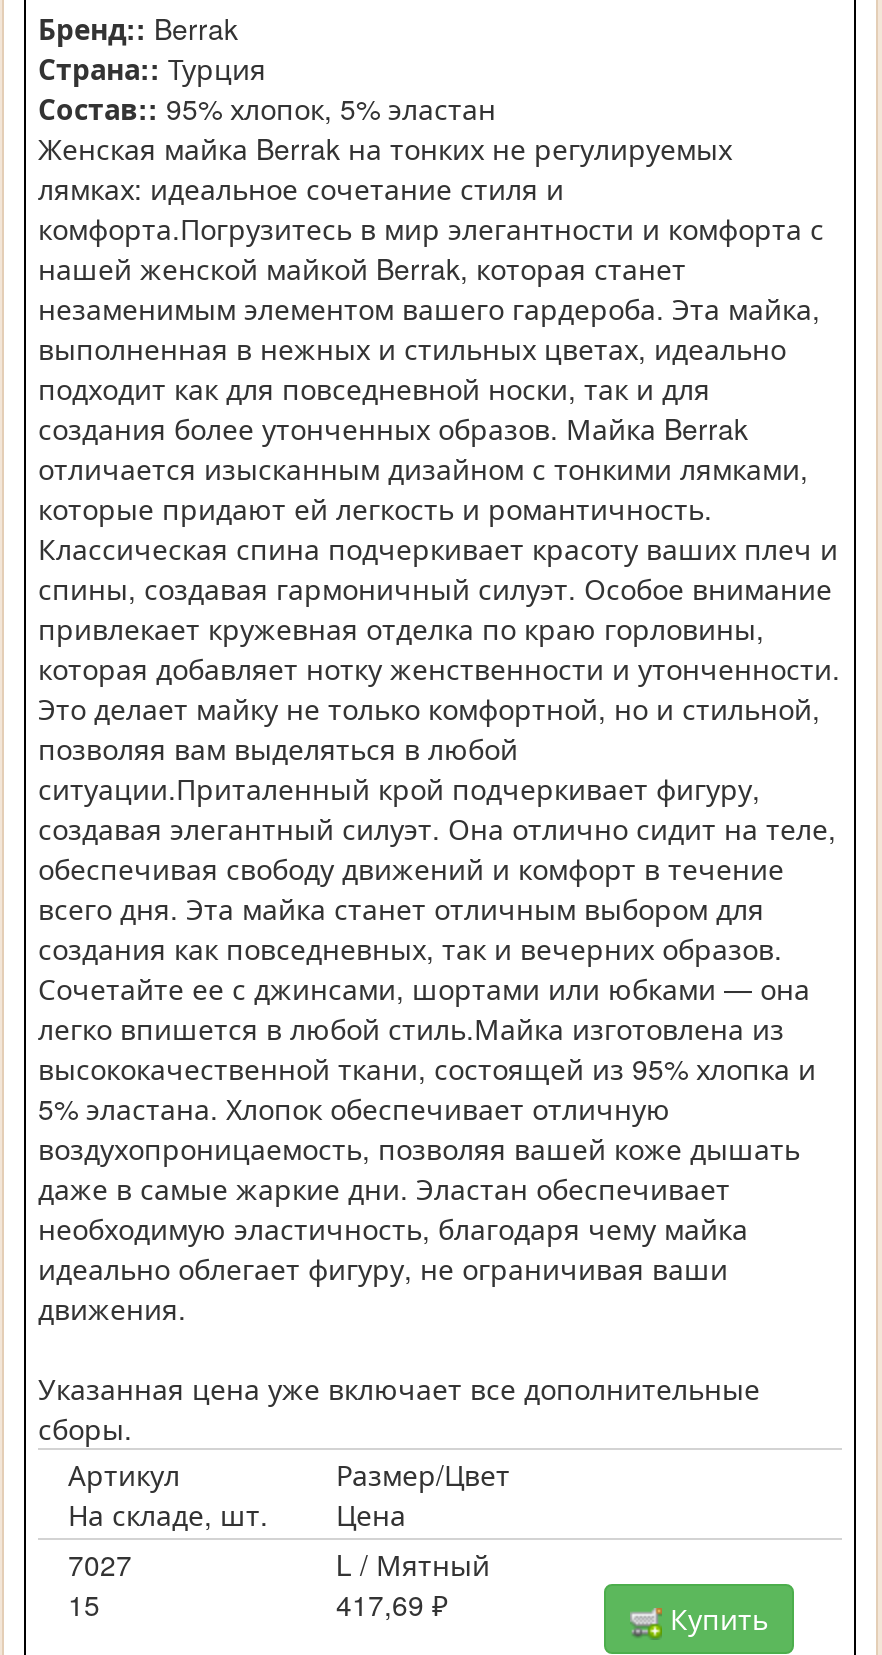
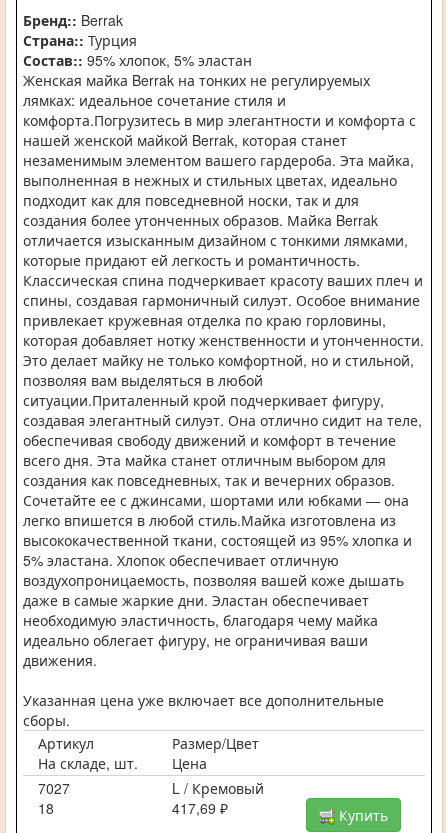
- L / Мятный
+ L / Кремовый

- 15
+ 18
